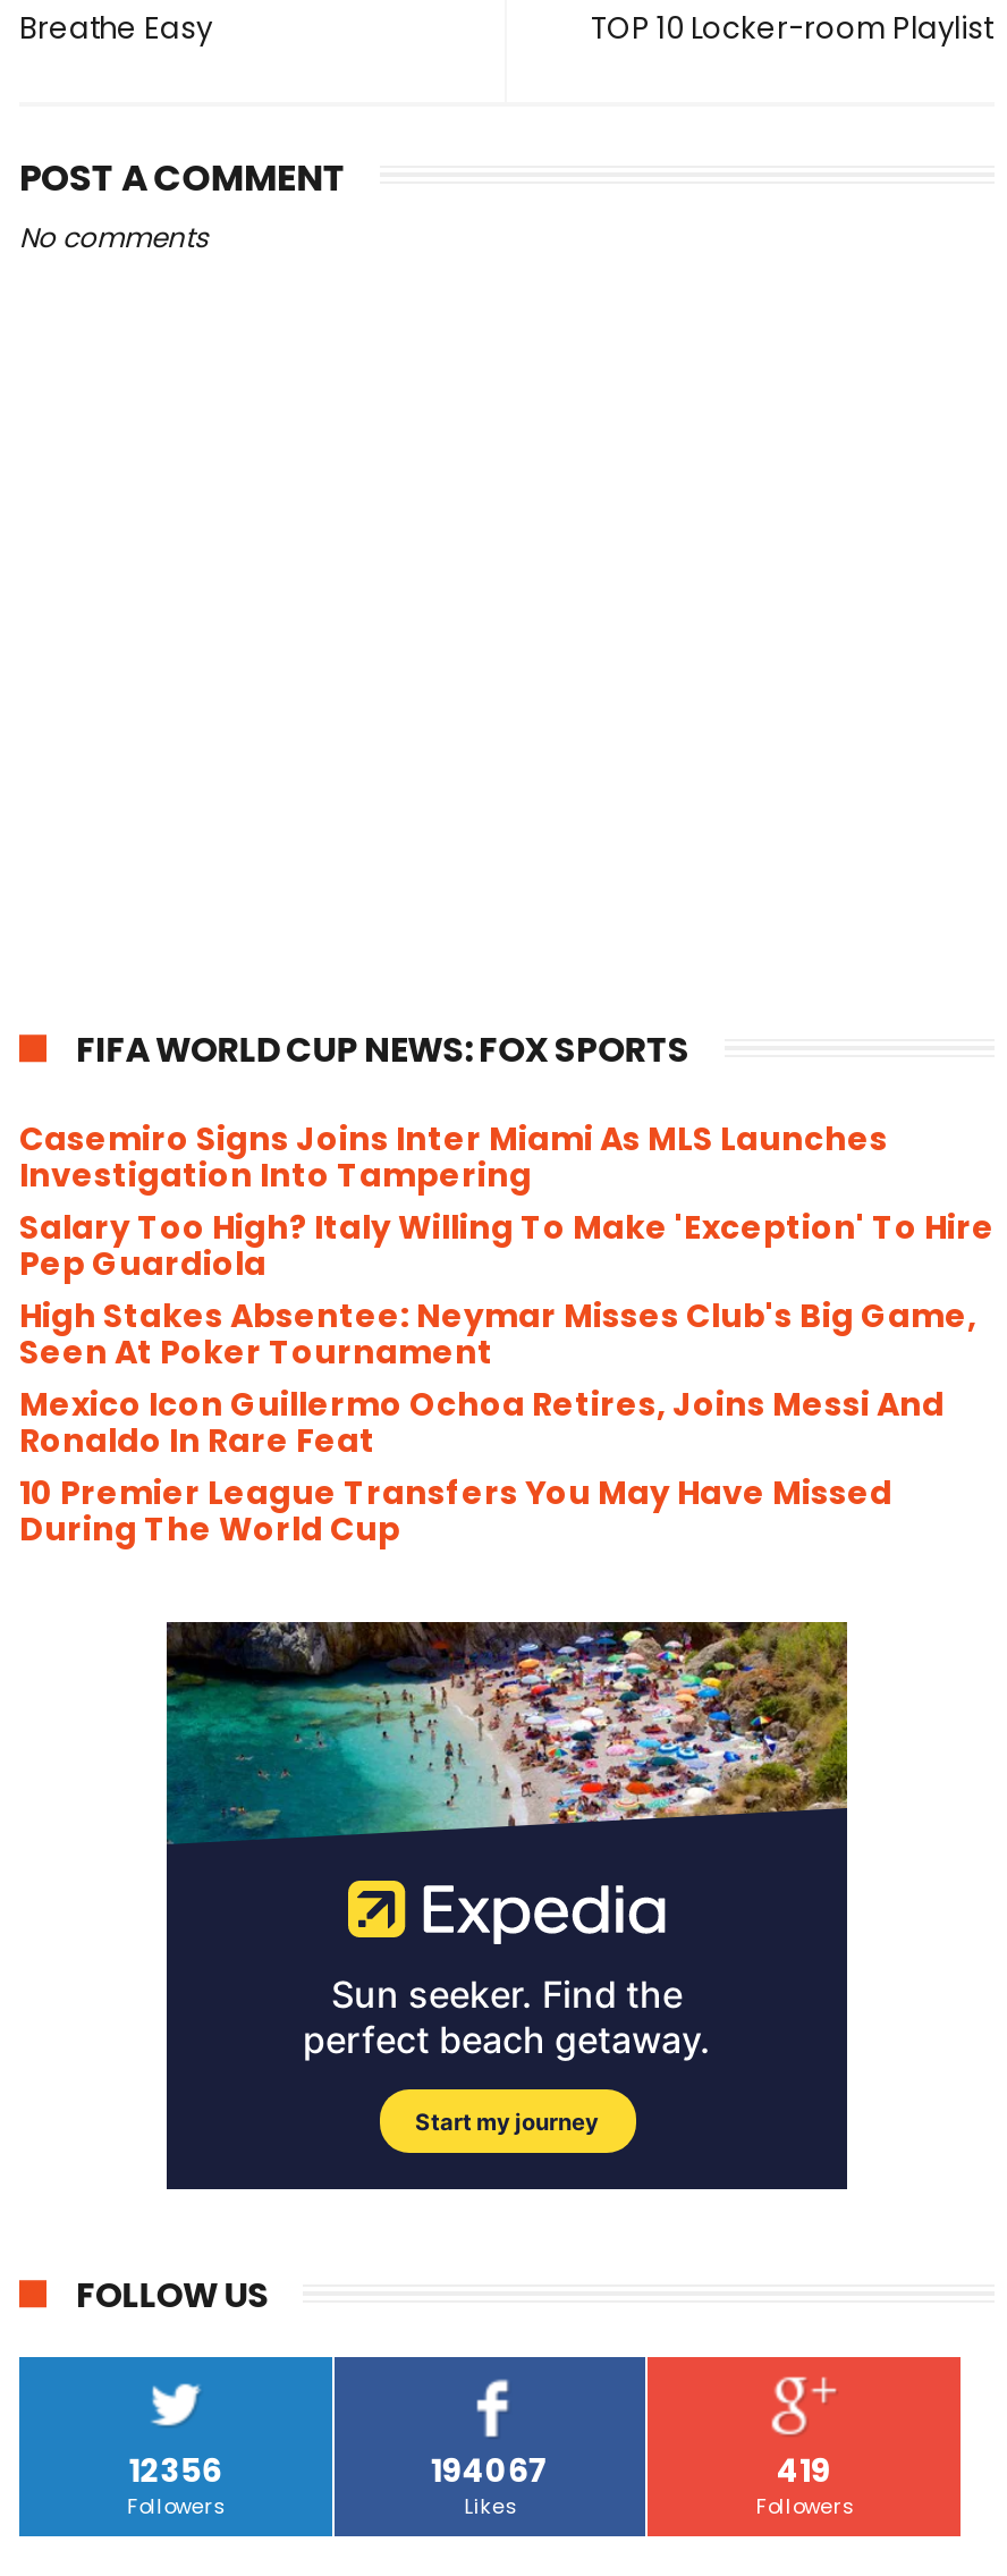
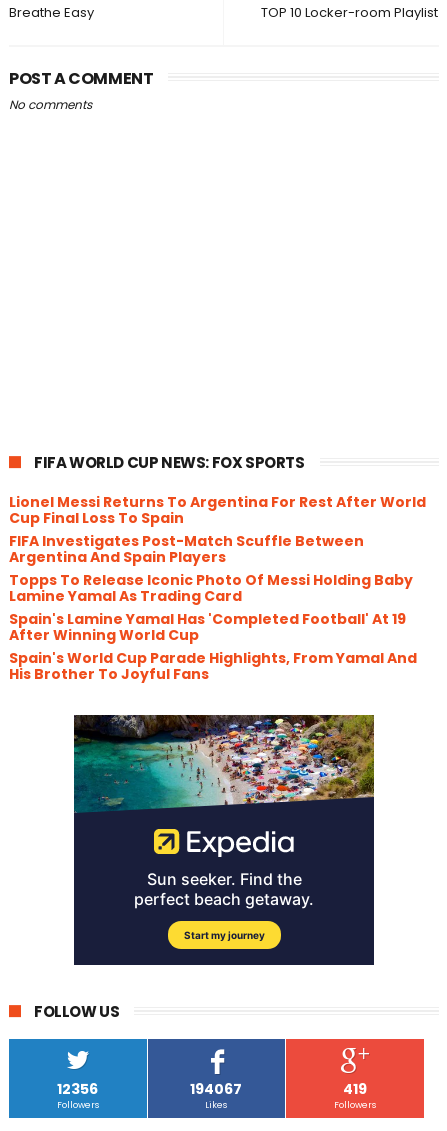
- Casemiro Signs Joins Inter Miami As MLS Launches
- Investigation Into Tampering
- Salary Too High? Italy Willing To Make 'Exception' To Hire
- Pep Guardiola
- High Stakes Absentee: Neymar Misses Club's Big Game,
- Seen At Poker Tournament
- Mexico Icon Guillermo Ochoa Retires, Joins Messi And
- Ronaldo In Rare Feat
- 10 Premier League Transfers You May Have Missed
- During The World Cup
+ Lionel Messi Returns To Argentina For Rest After World
+ Cup Final Loss To Spain
+ FIFA Investigates Post-Match Scuffle Between
+ Argentina And Spain Players
+ Topps To Release Iconic Photo Of Messi Holding Baby
+ Lamine Yamal As Trading Card
+ Spain's Lamine Yamal Has 'Completed Football' At 19
+ After Winning World Cup
+ Spain's World Cup Parade Highlights, From Yamal And
+ His Brother To Joyful Fans
